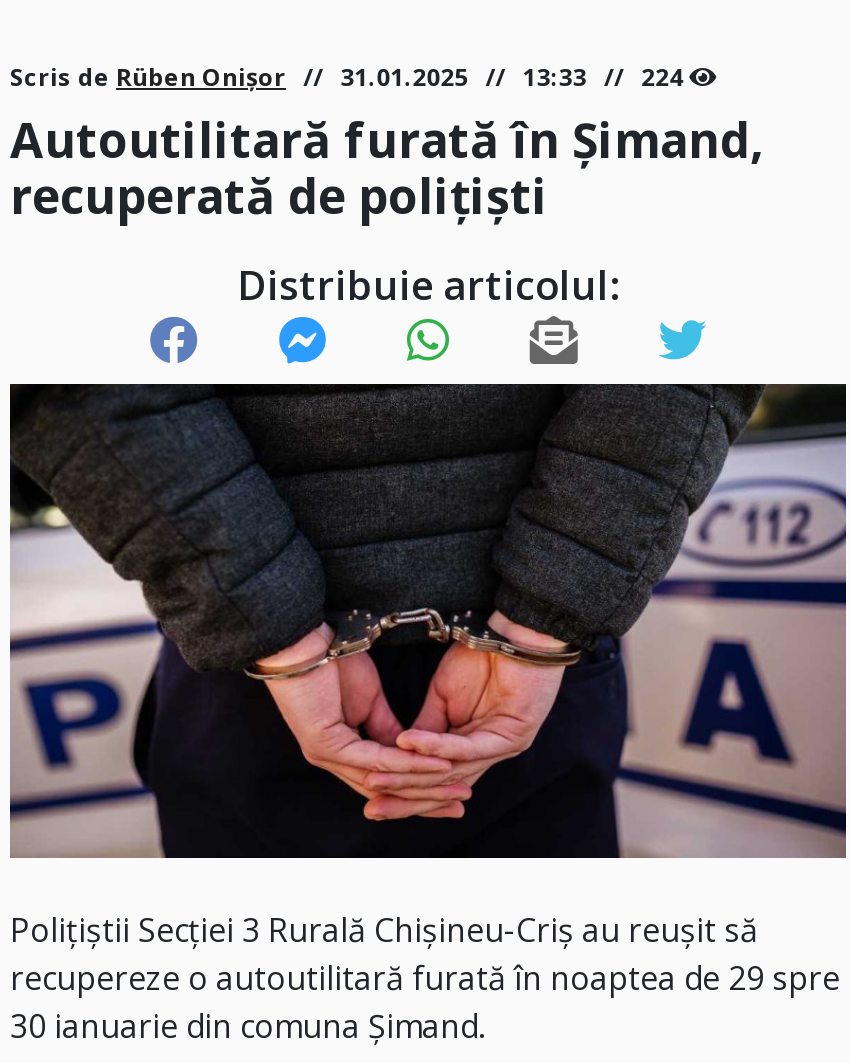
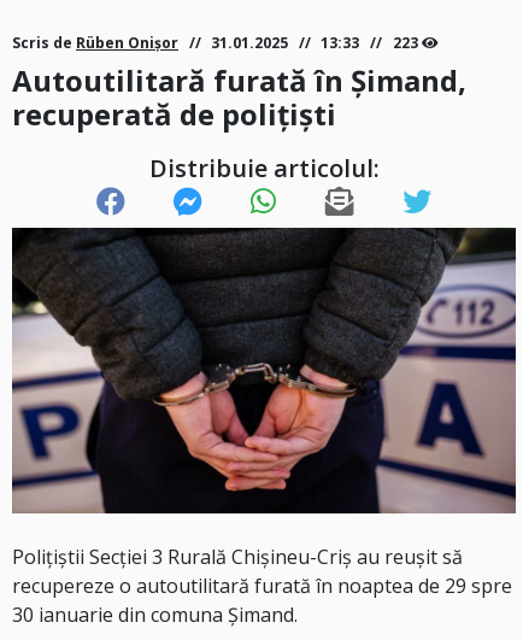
- Scris de Rüben Onișor 31.01.2025 13:33 224
+ Scris de Rüben Onișor 31.01.2025 13:33 223
